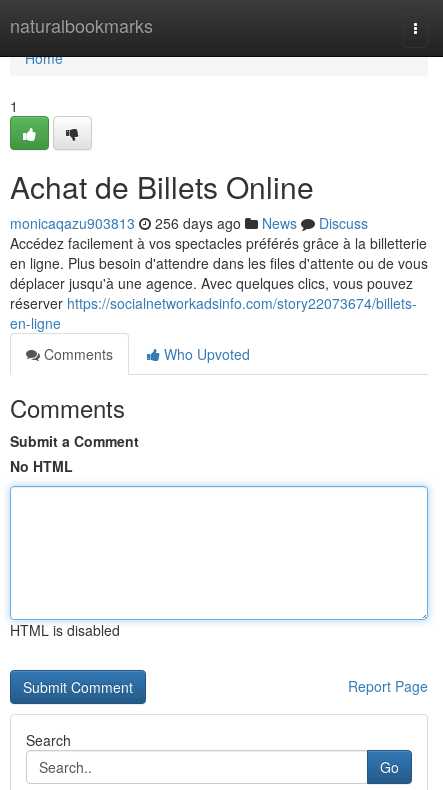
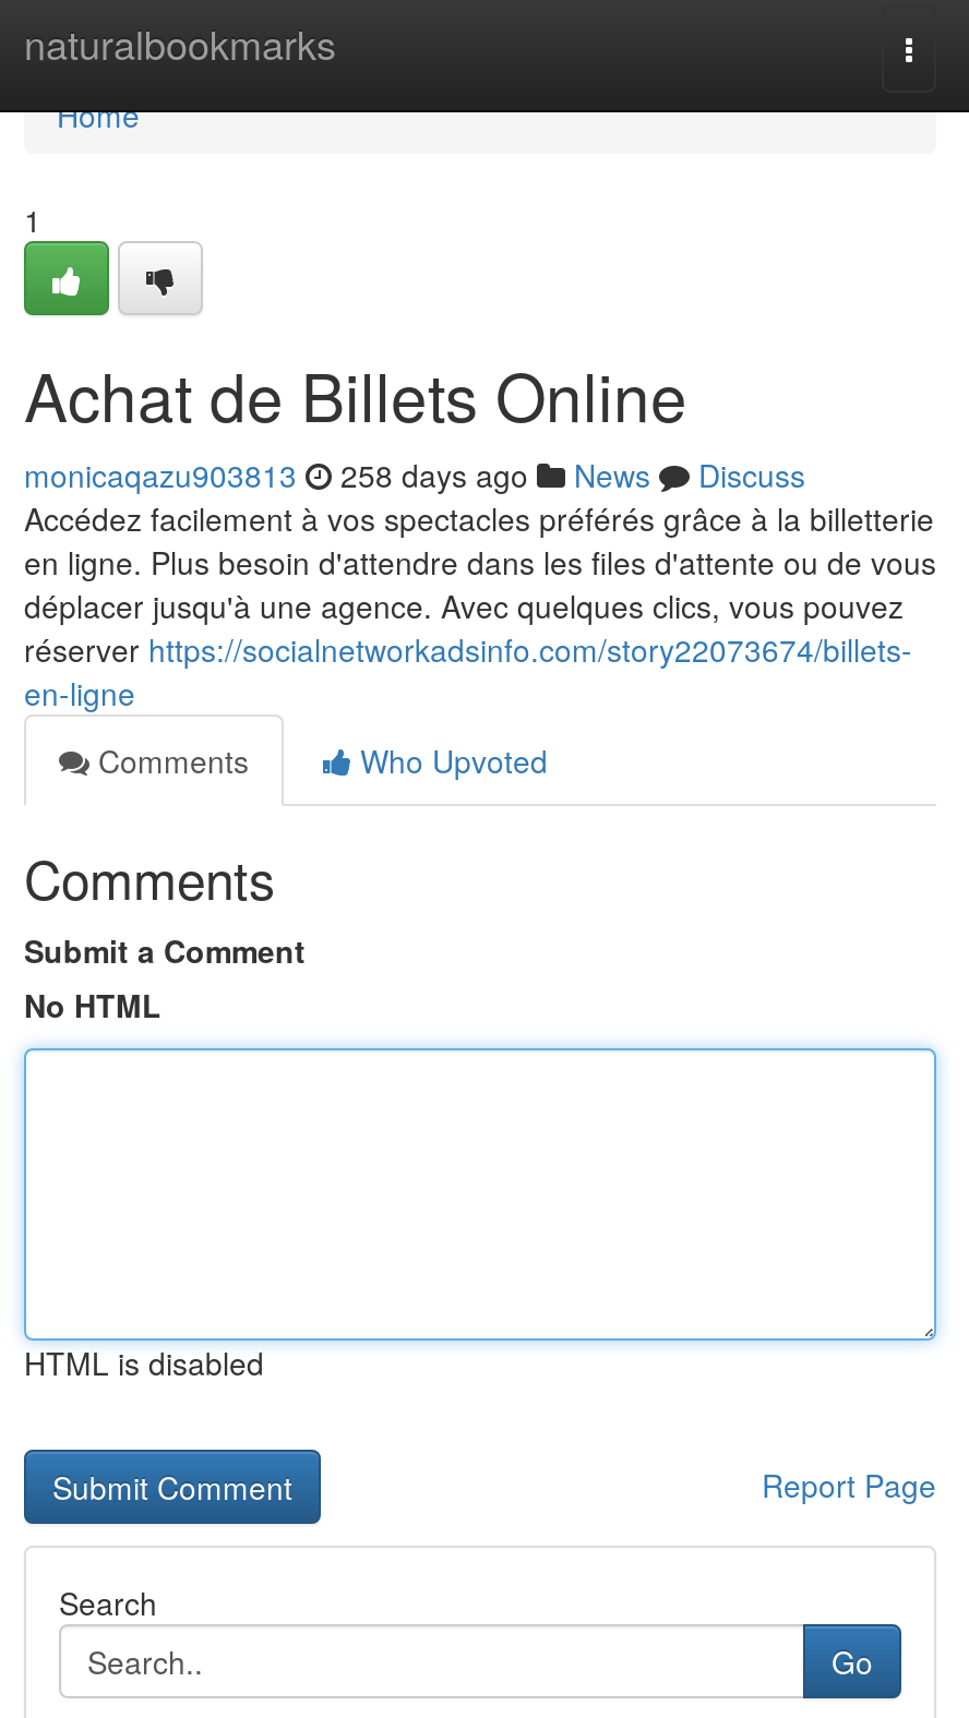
- monicaqazu903813 256 days ago News Discuss
+ monicaqazu903813 258 days ago News Discuss
